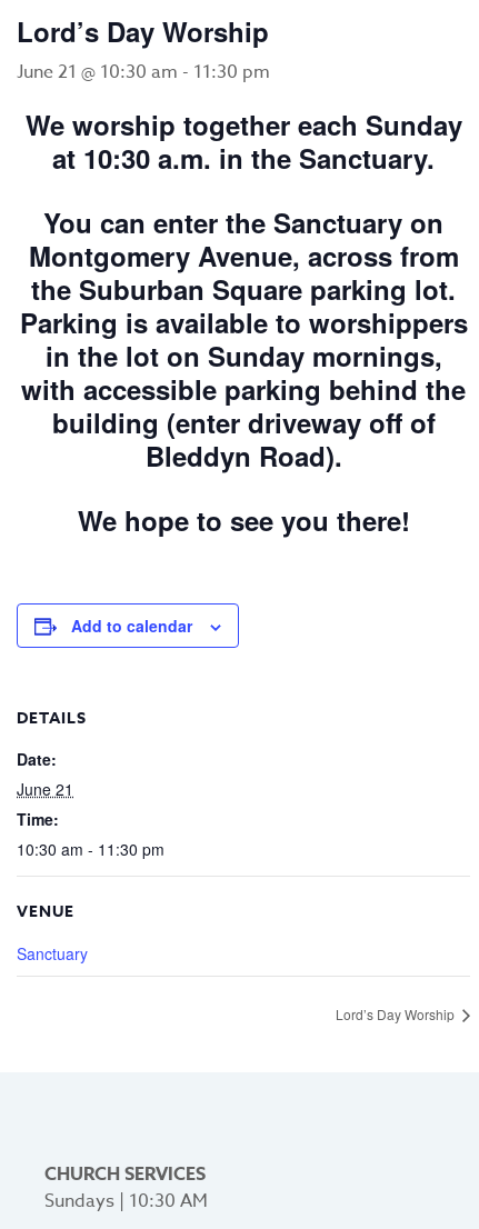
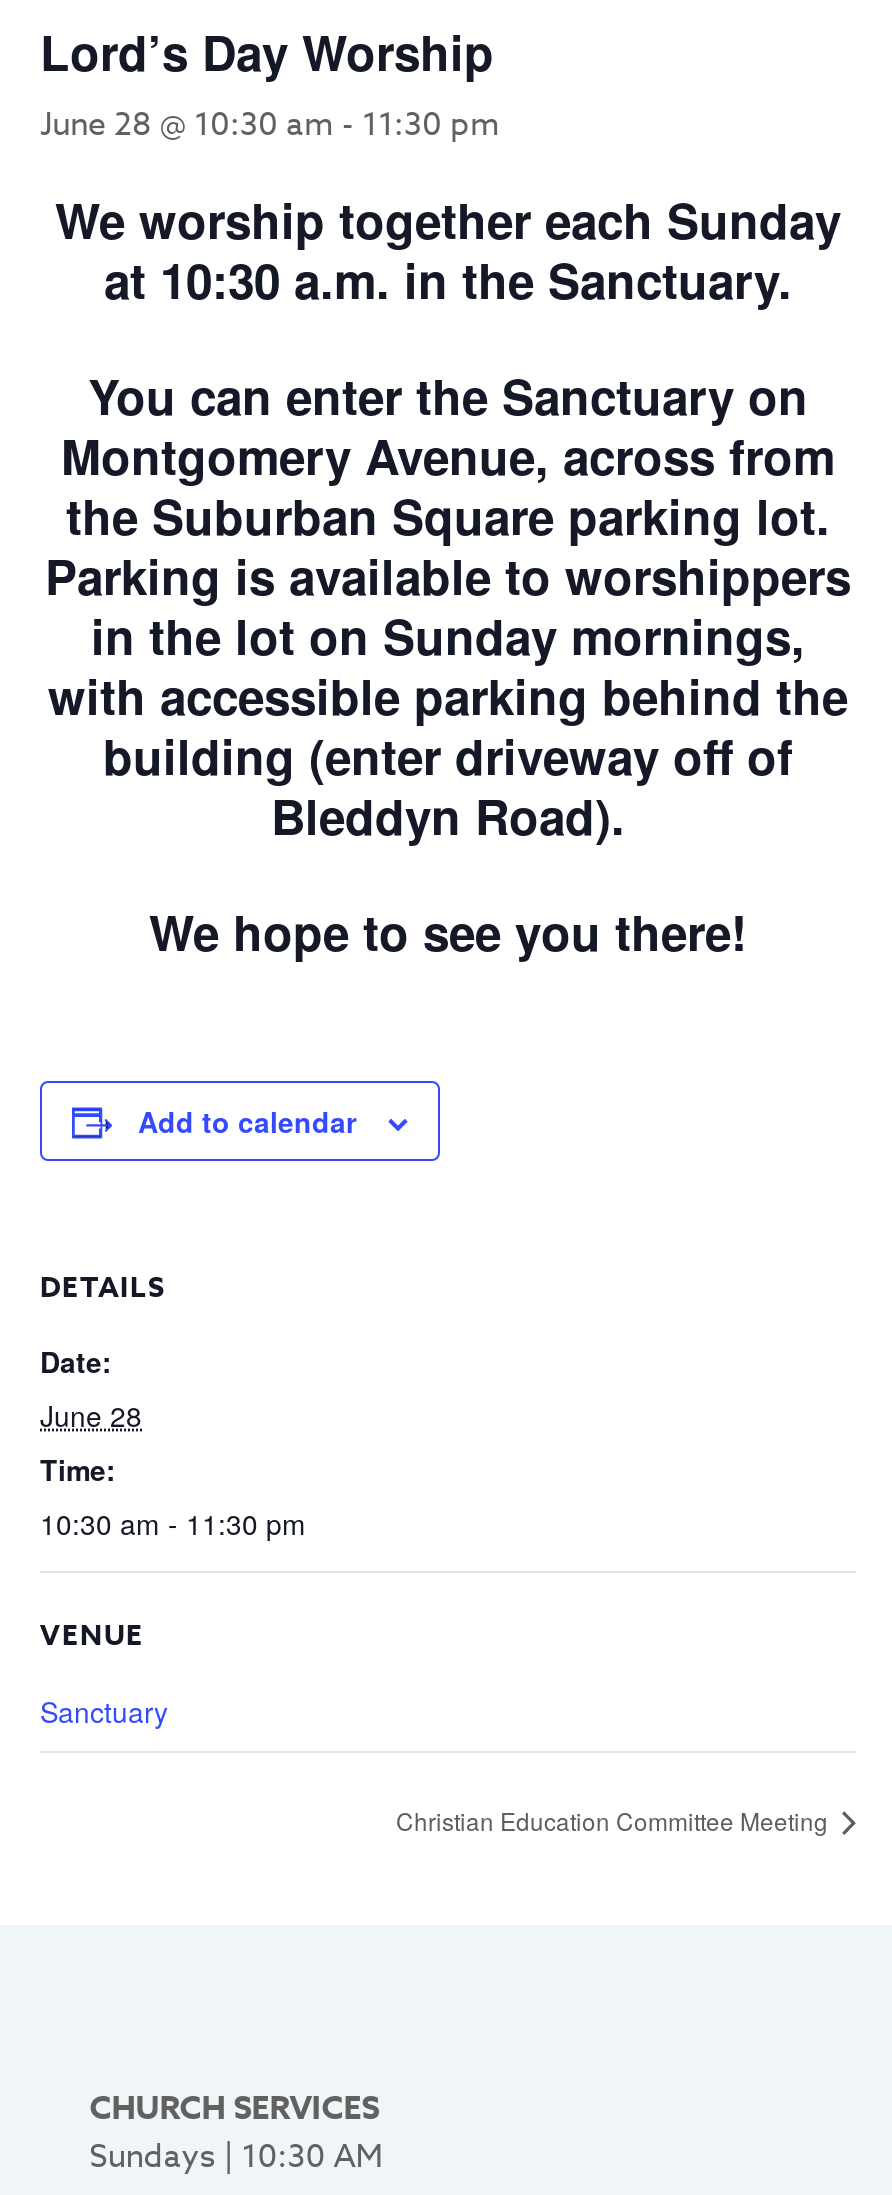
- June 21 @ 10:30 am - 11:30 pm
+ June 28 @ 10:30 am - 11:30 pm

- June 21
+ June 28

- Lord’s Day Worship
+ Christian Education Committee Meeting
